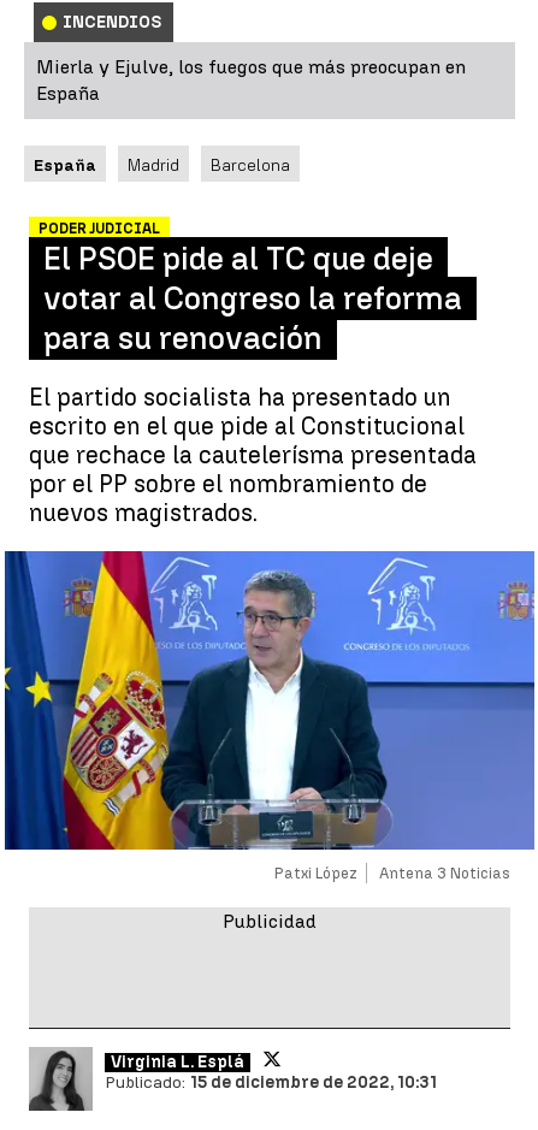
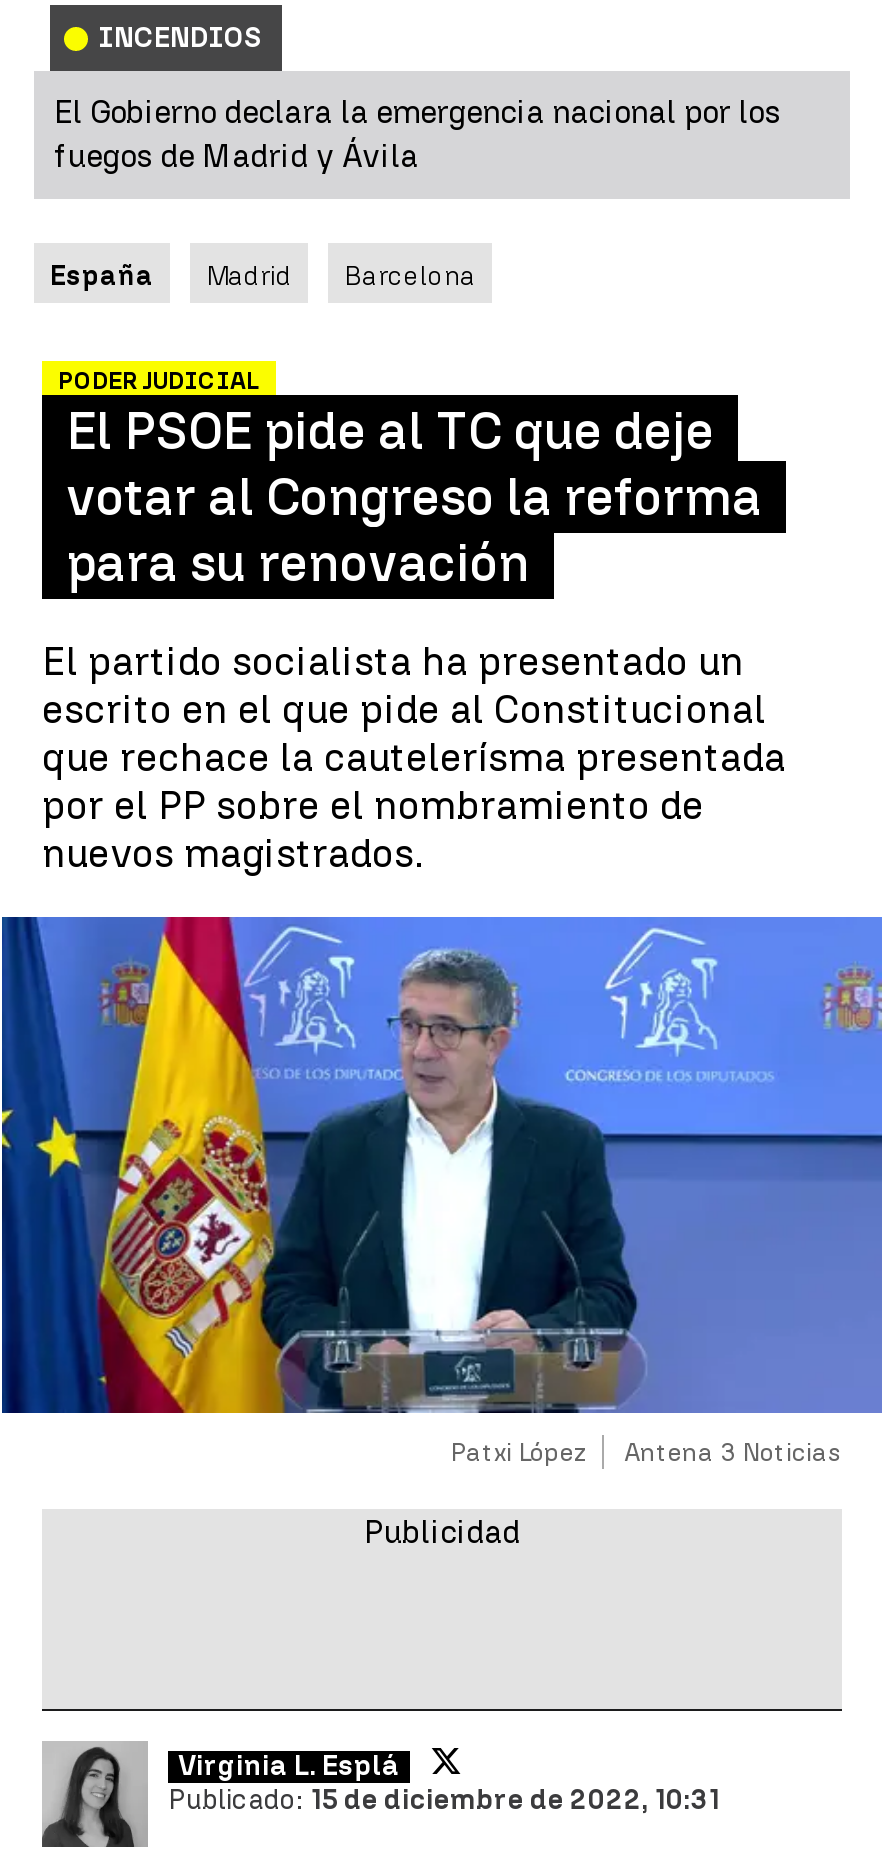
- Mierla y Ejulve, los fuegos que más preocupan en
- España
+ El Gobierno declara la emergencia nacional por los
+ fuegos de Madrid y Ávila
